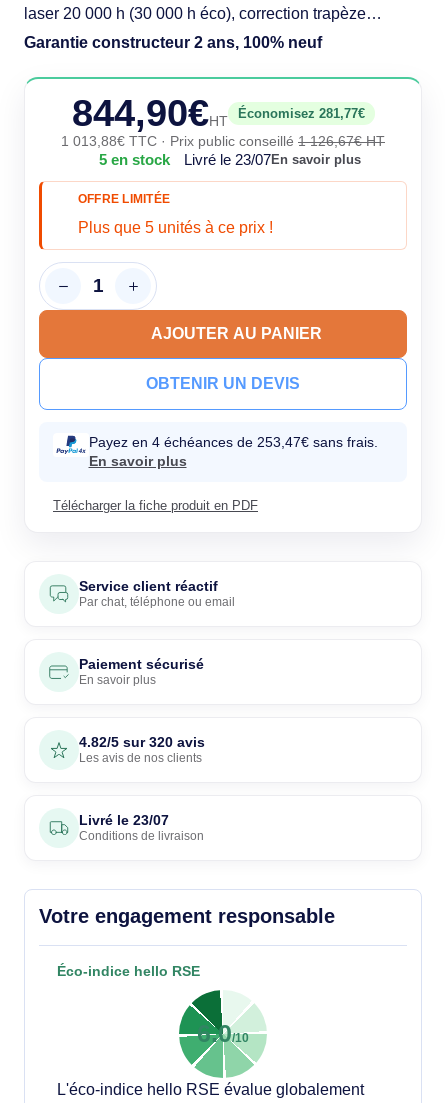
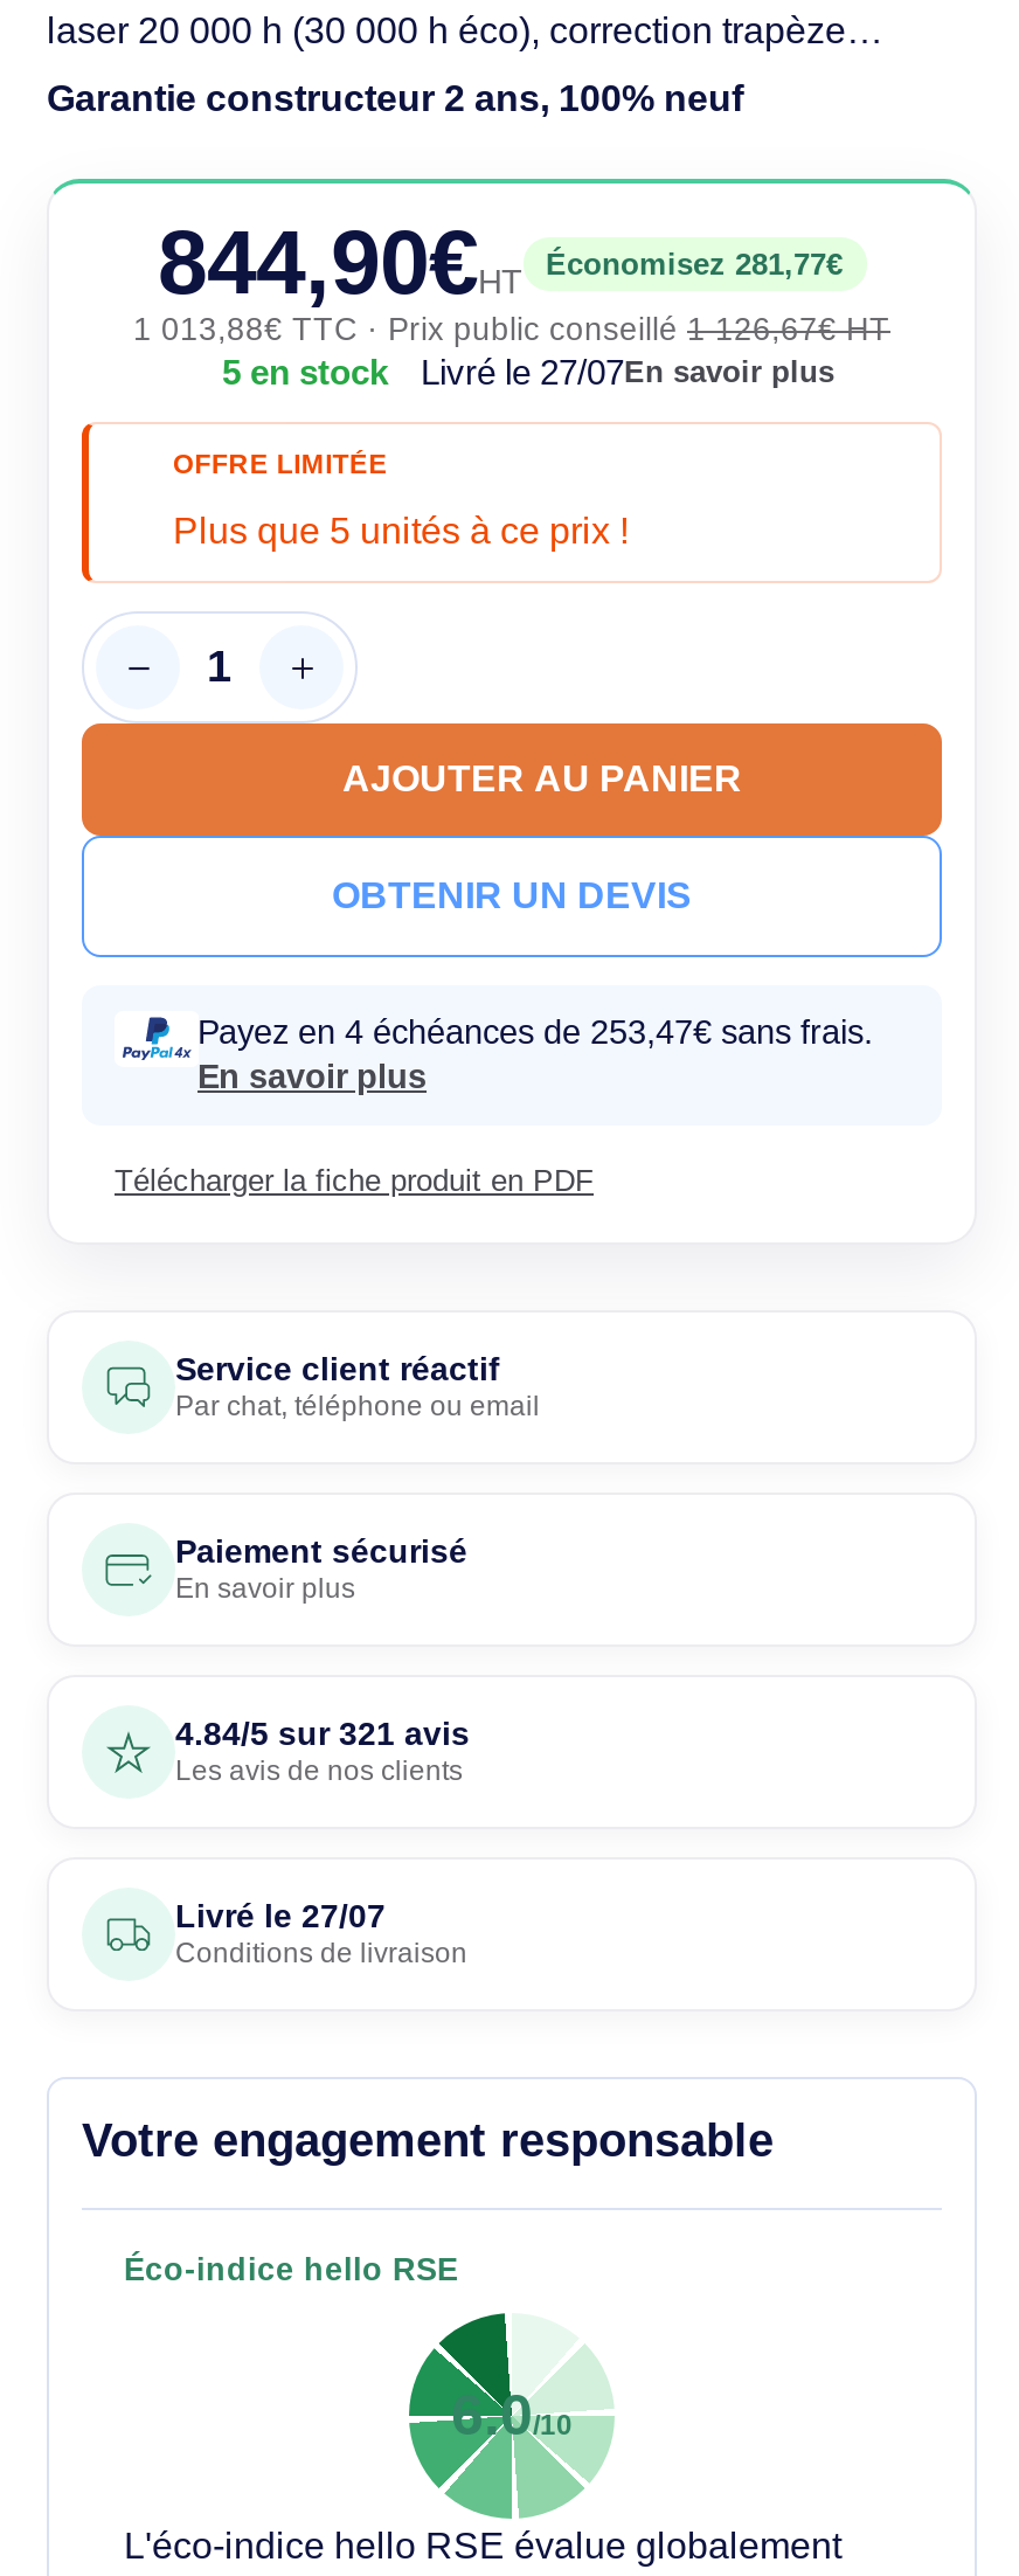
- Livré le 23/07En savoir plus
+ Livré le 27/07En savoir plus

- 4.82/5 sur 320 avis
+ 4.84/5 sur 321 avis

- Livré le 23/07
+ Livré le 27/07
